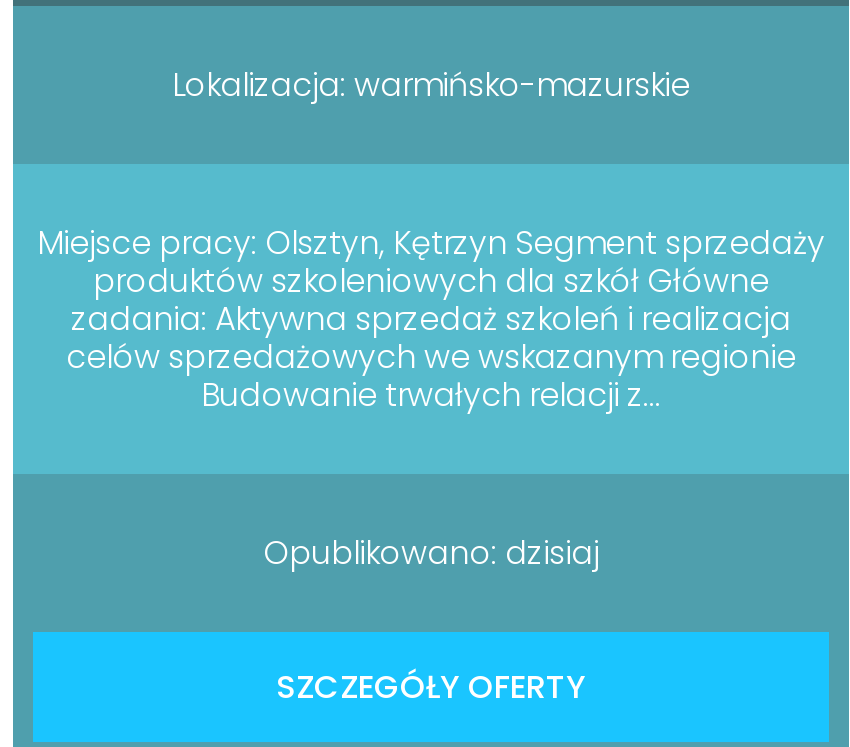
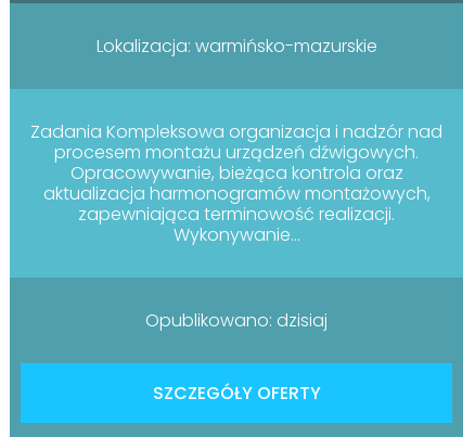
- Miejsce pracy: Olsztyn, Kętrzyn Segment sprzedaży
- produktów szkoleniowych dla szkół Główne
- zadania: Aktywna sprzedaż szkoleń i realizacja
- celów sprzedażowych we wskazanym regionie
- Budowanie trwałych relacji z...
+ Zadania Kompleksowa organizacja i nadzór nad
+ procesem montażu urządzeń dźwigowych.
+ Opracowywanie, bieżąca kontrola oraz
+ aktualizacja harmonogramów montażowych,
+ zapewniająca terminowość realizacji.
+ Wykonywanie...
